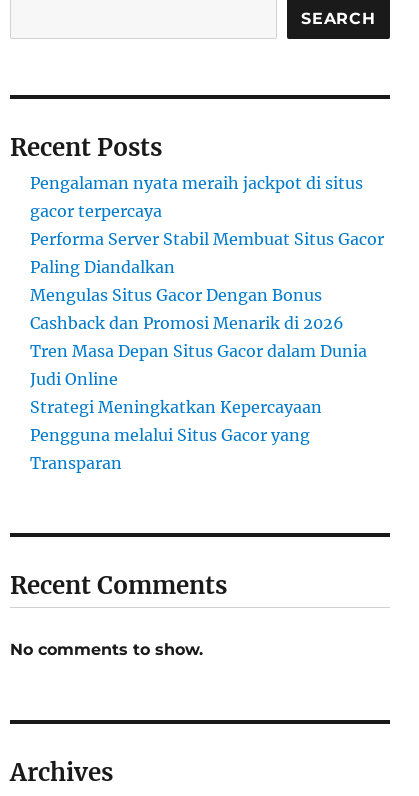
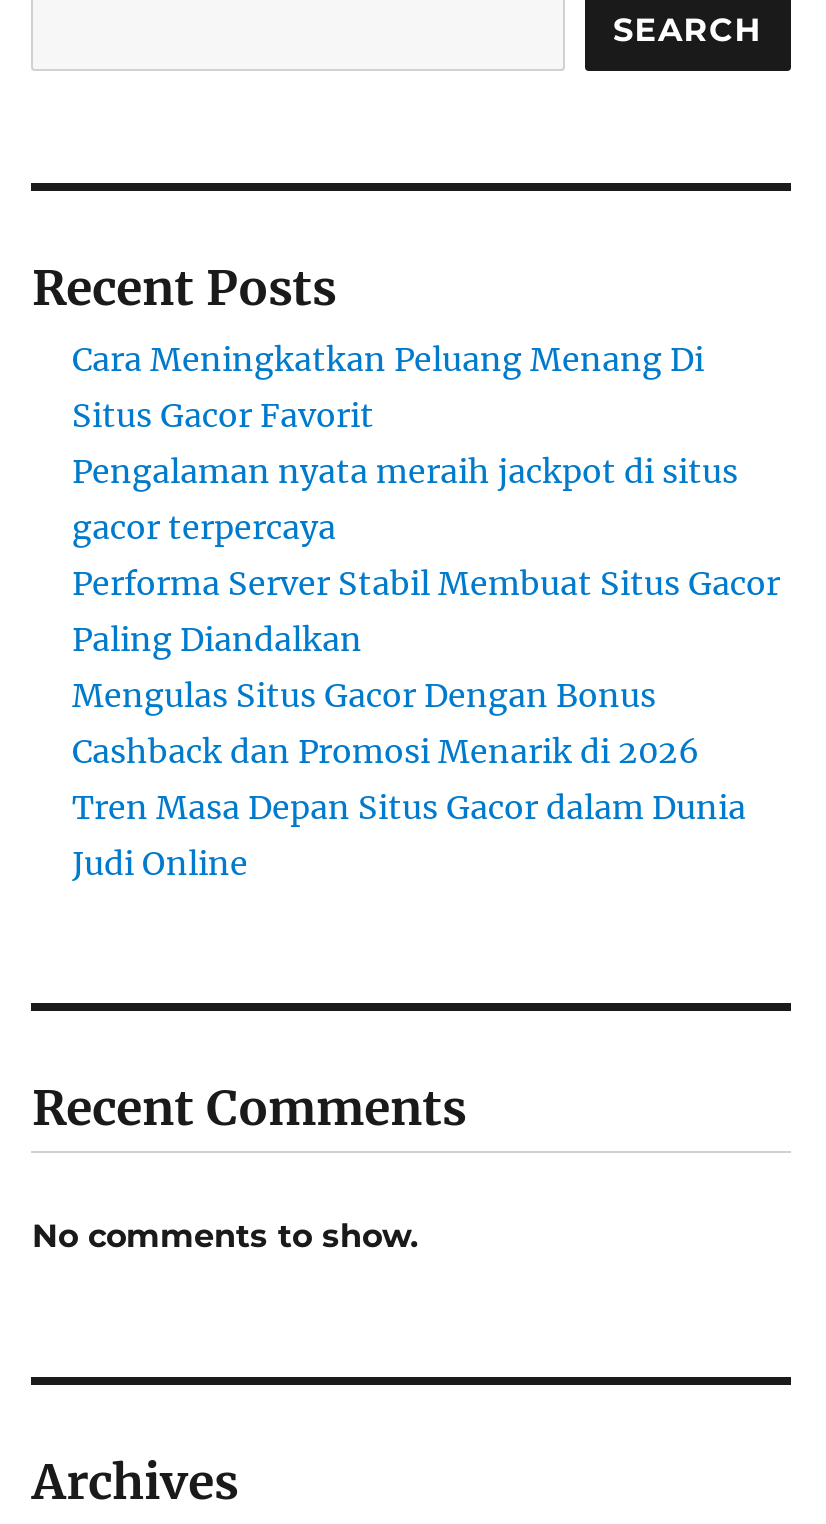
+ Cara Meningkatkan Peluang Menang Di
+ Situs Gacor Favorit

moved down: Pengalaman nyata meraih jackpot di situs | gacor terpercaya | Performa Server Stabil Membuat Situs Gacor | Paling Diandalkan | Mengulas Situs Gacor Dengan Bonus | Cashback dan Promosi Menarik di 2026 | Tren Masa Depan Situs Gacor dalam Dunia | Judi Online

- Strategi Meningkatkan Kepercayaan
- Pengguna melalui Situs Gacor yang
- Transparan
